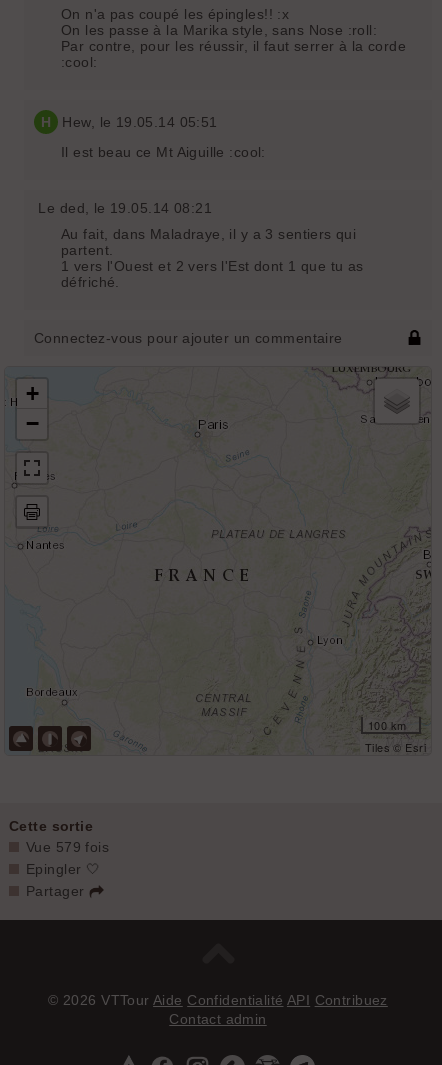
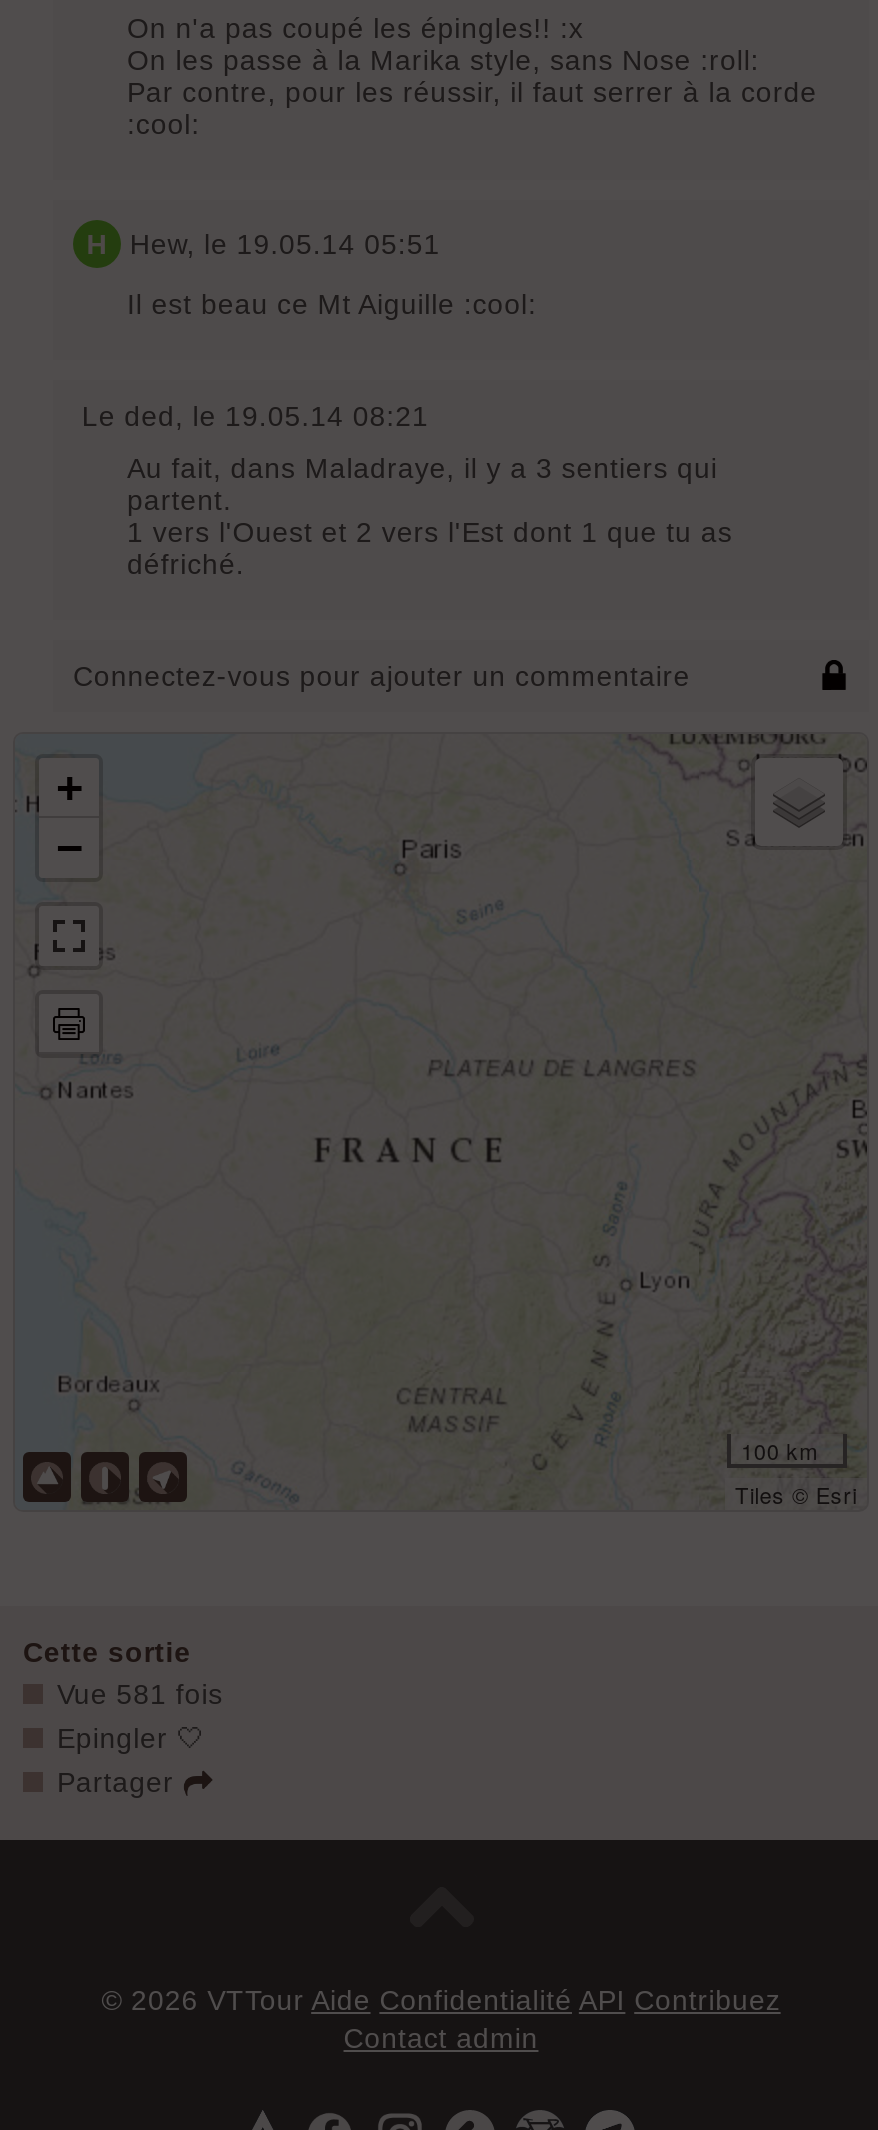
- Vue 579 fois
+ Vue 581 fois
